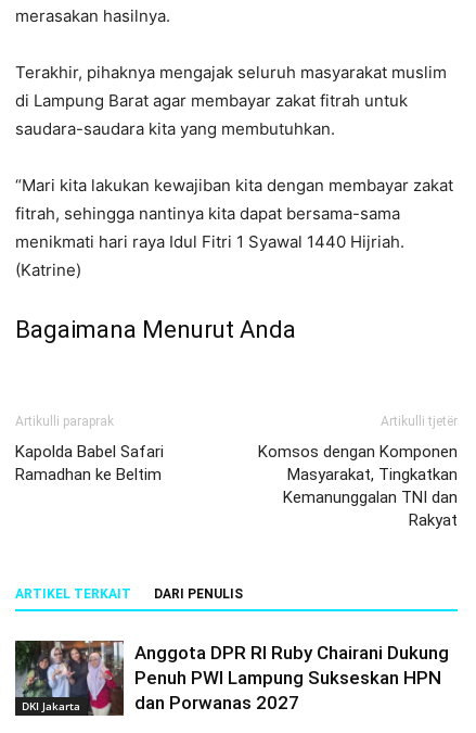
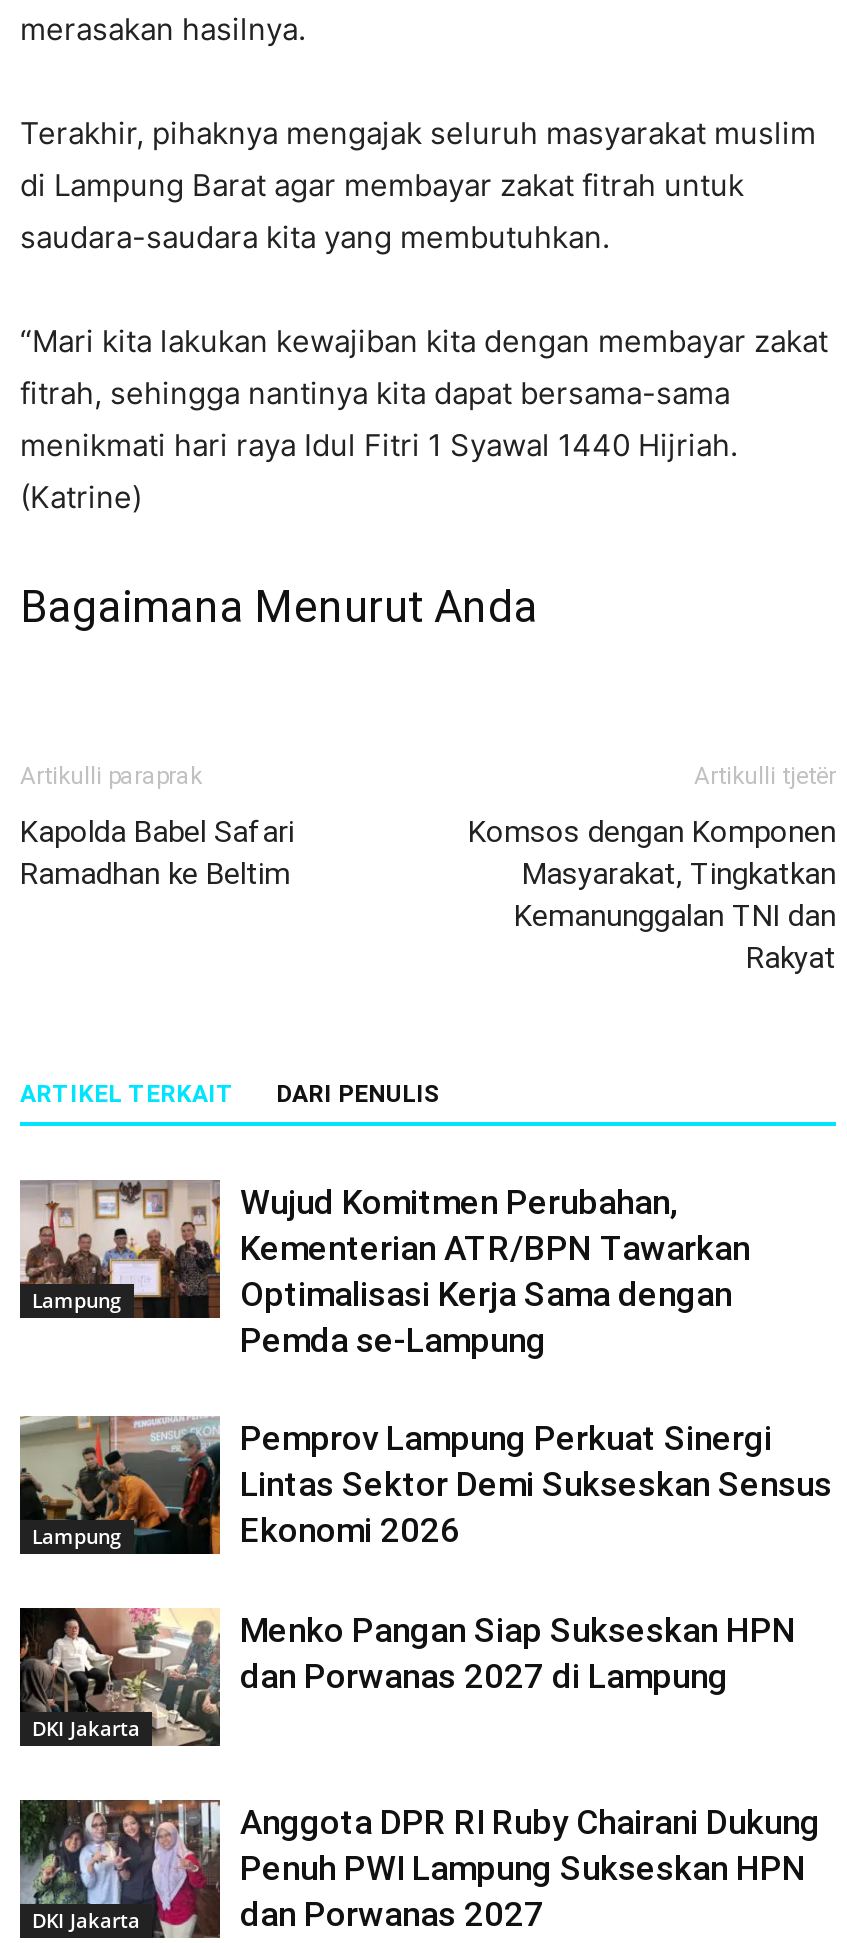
+ [image]
+ Lampung

+ [image]
+ DKI Jakarta

+ [image]
+ Lampung

+ Wujud Komitmen Perubahan,
+ Kementerian ATR/BPN Tawarkan
+ Optimalisasi Kerja Sama dengan
+ Pemda se-Lampung

+ Pemprov Lampung Perkuat Sinergi
+ Lintas Sektor Demi Sukseskan Sensus
+ Ekonomi 2026

+ Menko Pangan Siap Sukseskan HPN
+ dan Porwanas 2027 di Lampung
